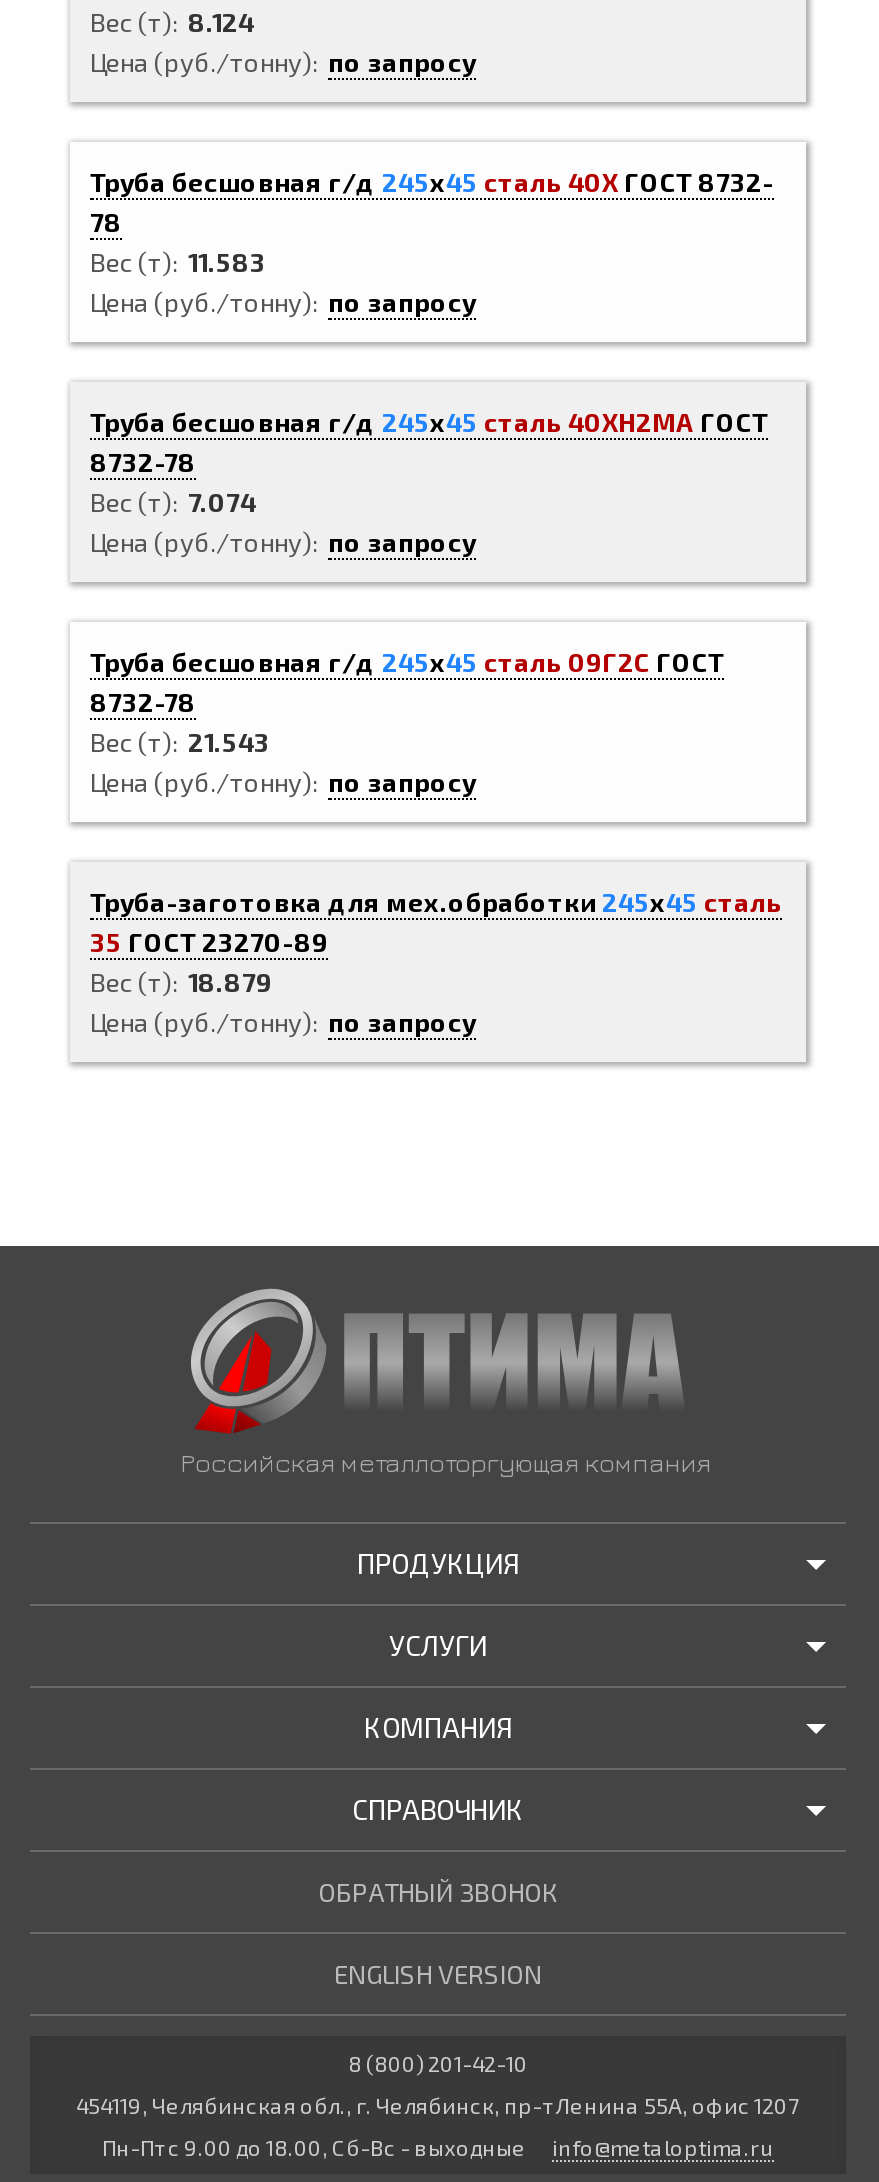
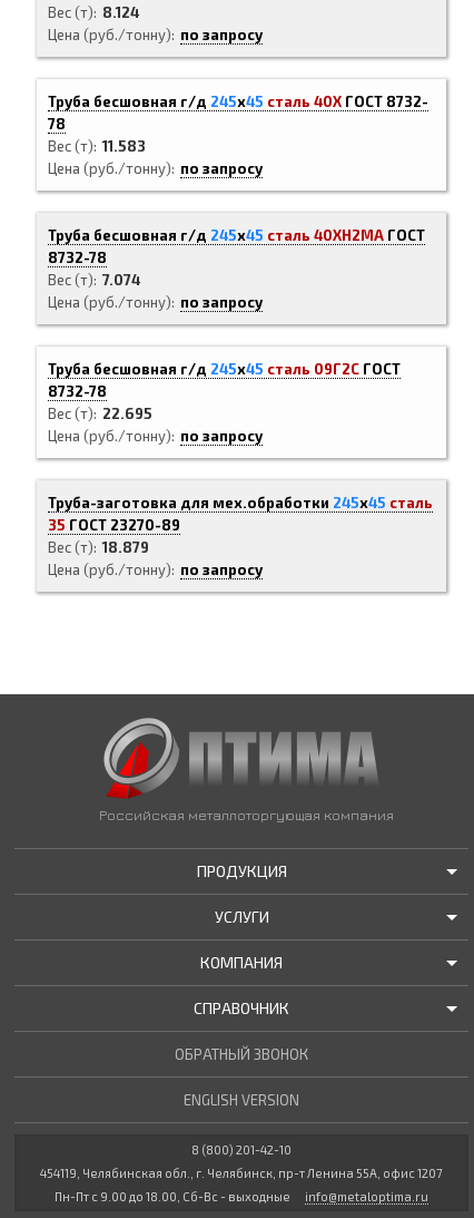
- Вес (т) 21.543
+ Вес (т) 22.695
